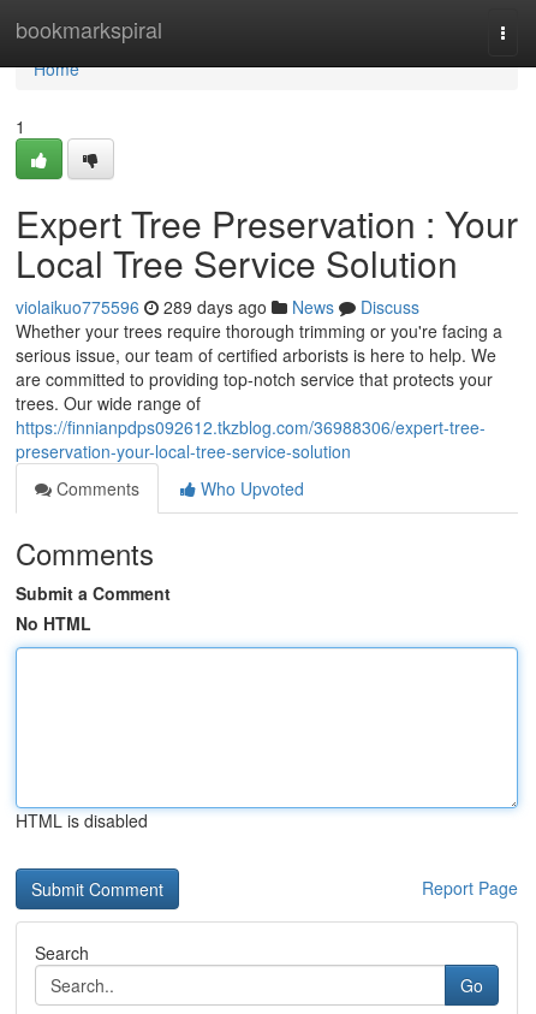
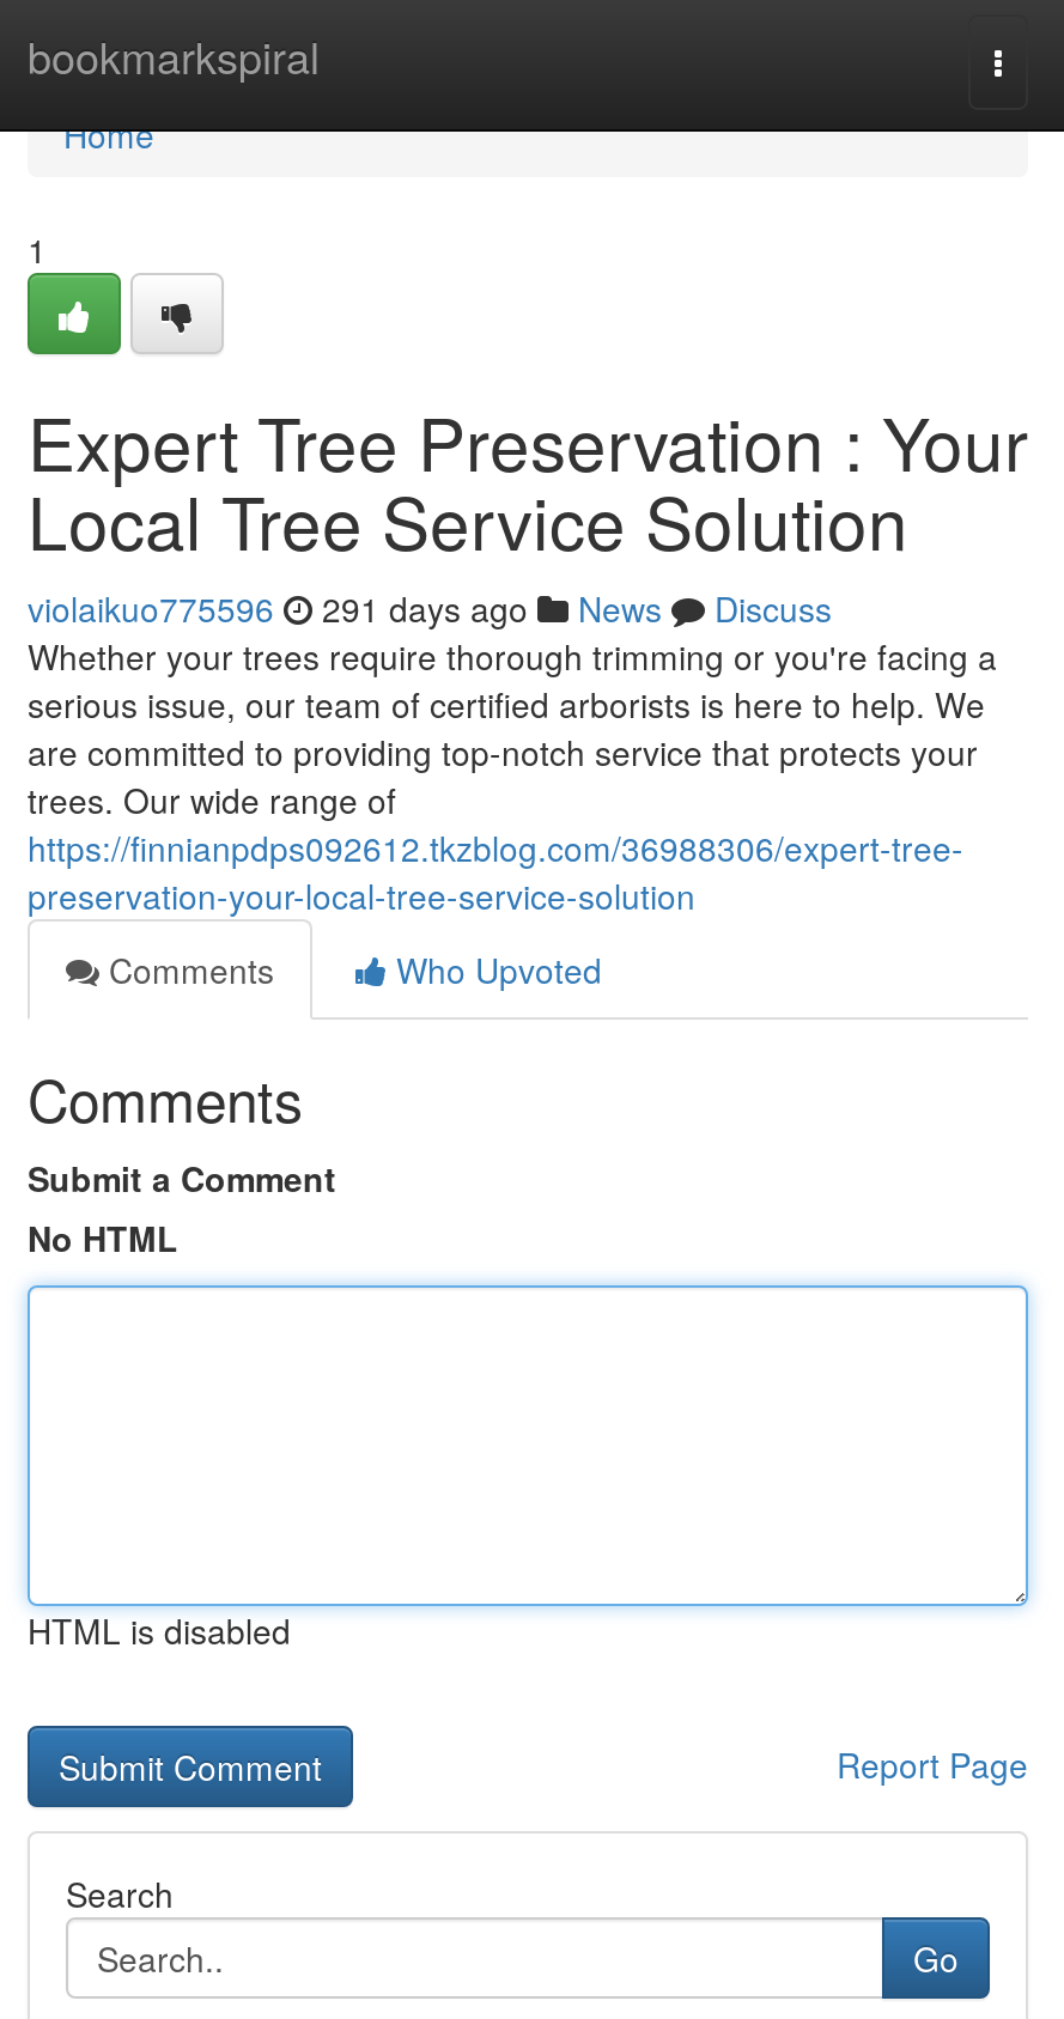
- violaikuo775596 289 days ago News Discuss
+ violaikuo775596 291 days ago News Discuss
